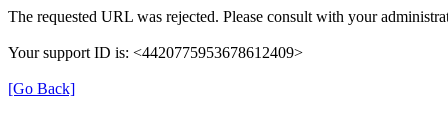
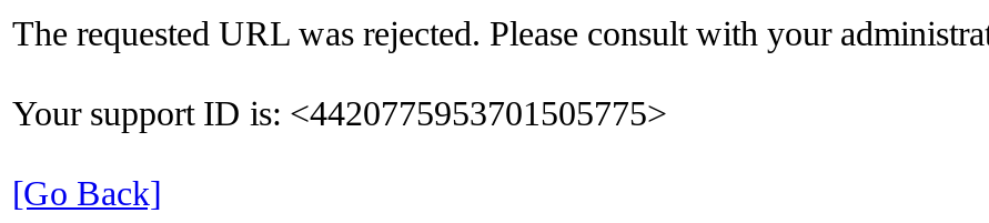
- Your support ID is: <4420775953678612409>
+ Your support ID is: <4420775953701505775>
